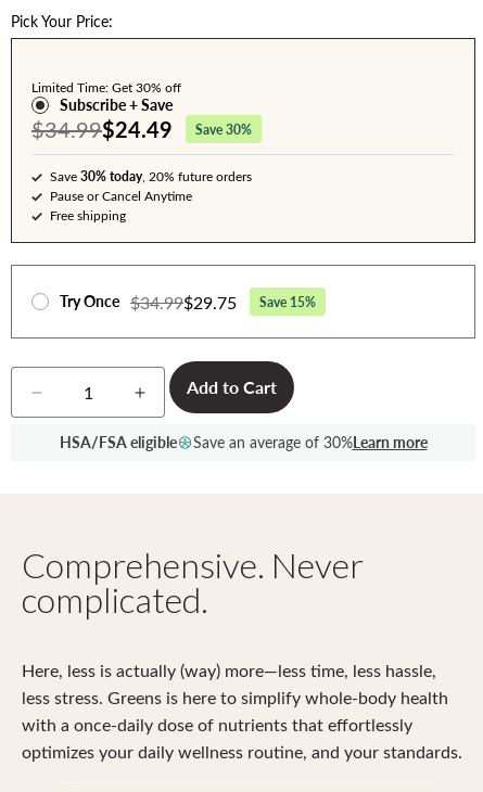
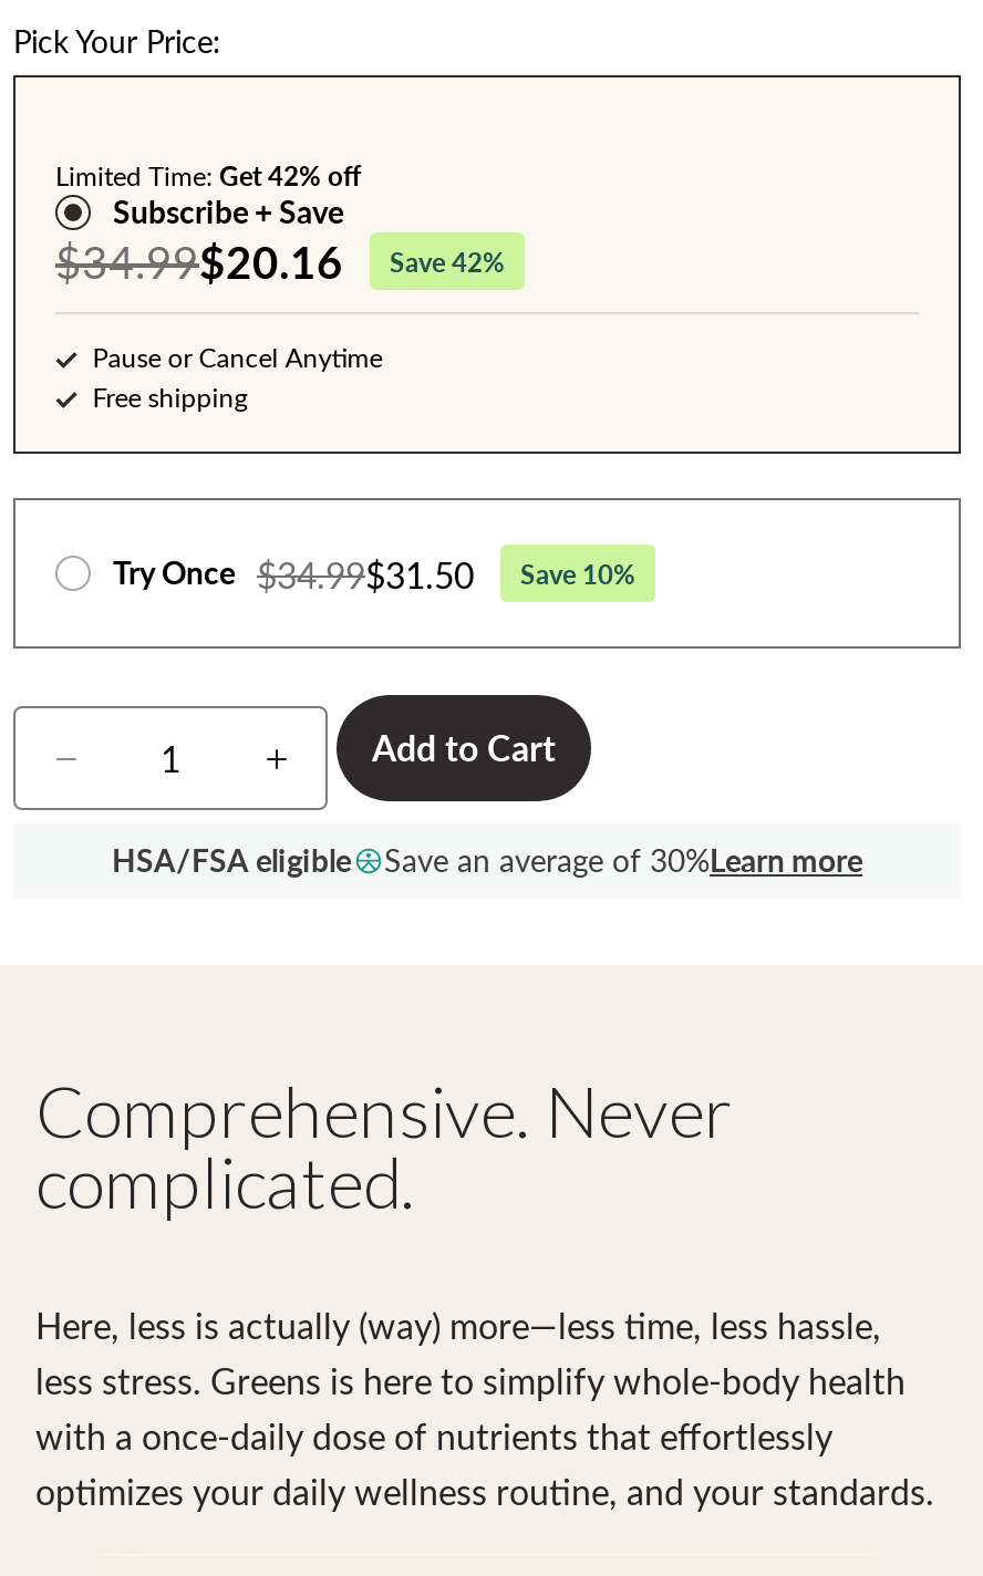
- Limited Time: Get 30% off
+ Limited Time: Get 42% off

- $34.99$24.49
- Save 30%
- Save 30% today, 20% future orders
+ $34.99$20.16
+ Save 42%

- Try Once $34.99$29.75
+ Try Once $34.99$31.50

- Save 15%
+ Save 10%
